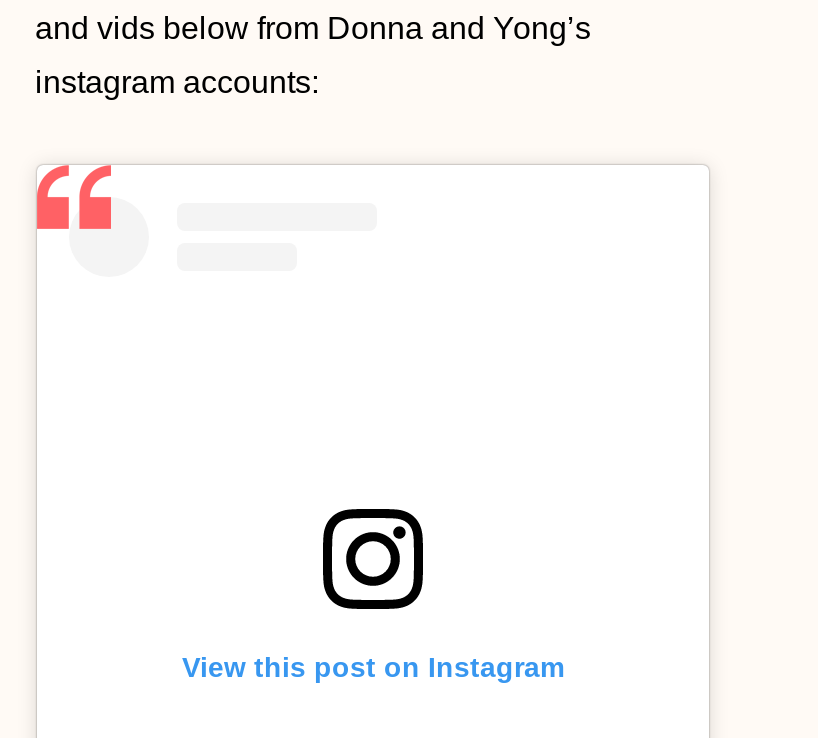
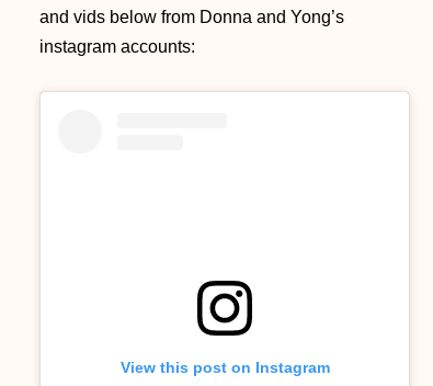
- [image]
